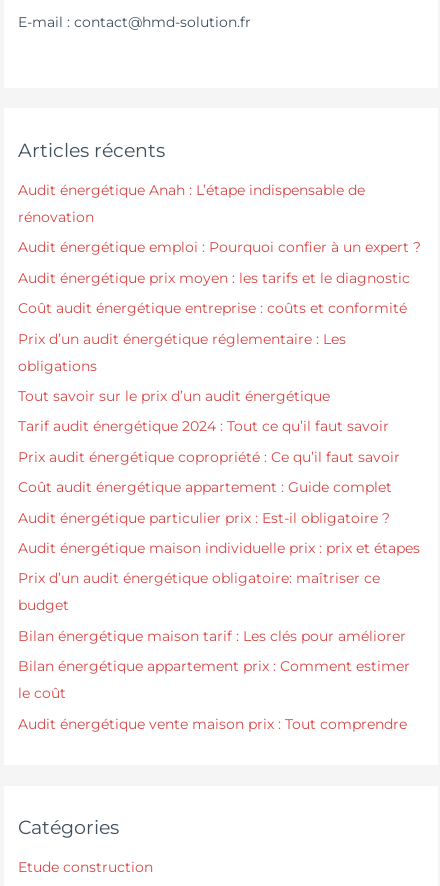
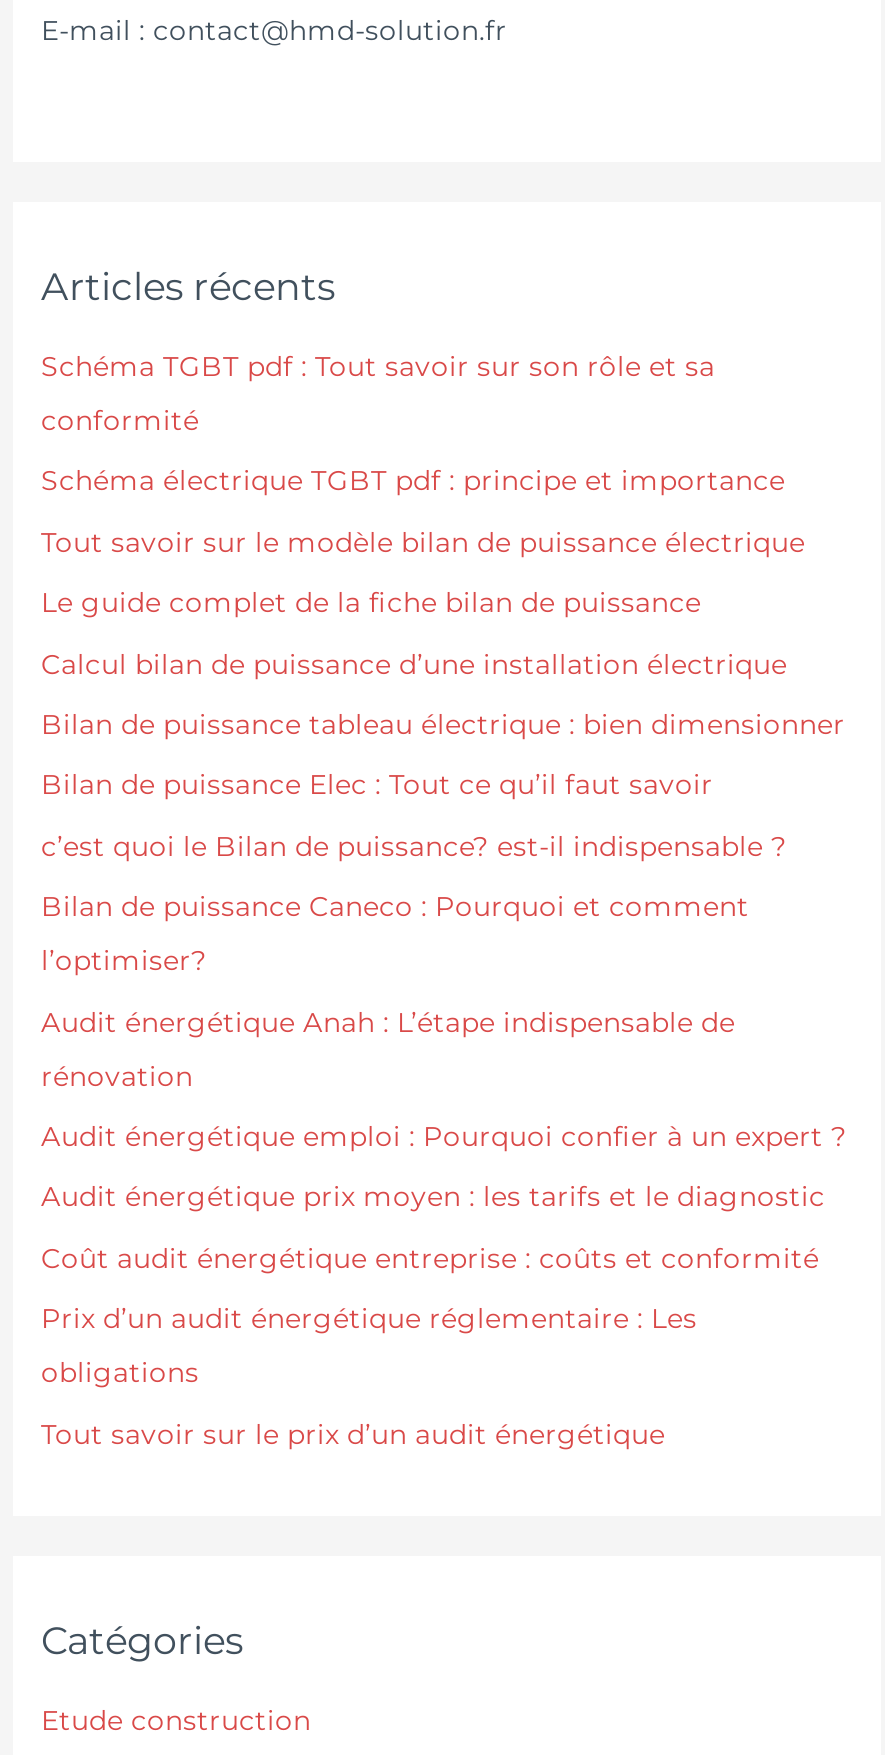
+ Schéma TGBT pdf : Tout savoir sur son rôle et sa
+ conformité
+ Schéma électrique TGBT pdf : principe et importance
+ Tout savoir sur le modèle bilan de puissance électrique
+ Le guide complet de la fiche bilan de puissance
+ Calcul bilan de puissance d’une installation électrique
+ Bilan de puissance tableau électrique : bien dimensionner
+ Bilan de puissance Elec : Tout ce qu’il faut savoir
+ c’est quoi le Bilan de puissance? est-il indispensable ?
+ Bilan de puissance Caneco : Pourquoi et comment
+ l’optimiser?

moved down: Audit énergétique Anah : L’étape indispensable de | rénovation | Audit énergétique emploi : Pourquoi confier à un expert ? | Audit énergétique prix moyen : les tarifs et le diagnostic | Coût audit énergétique entreprise : coûts et conformité | Prix d’un audit énergétique réglementaire : Les | obligations | Tout savoir sur le prix d’un audit énergétique

- Tarif audit énergétique 2024 : Tout ce qu’il faut savoir
- Prix audit énergétique copropriété : Ce qu’il faut savoir
- Coût audit énergétique appartement : Guide complet
- Audit énergétique particulier prix : Est-il obligatoire ?
- Audit énergétique maison individuelle prix : prix et étapes
- Prix d’un audit énergétique obligatoire: maîtriser ce
- budget
- Bilan énergétique maison tarif : Les clés pour améliorer
- Bilan énergétique appartement prix : Comment estimer
- le coût
- Audit énergétique vente maison prix : Tout comprendre
